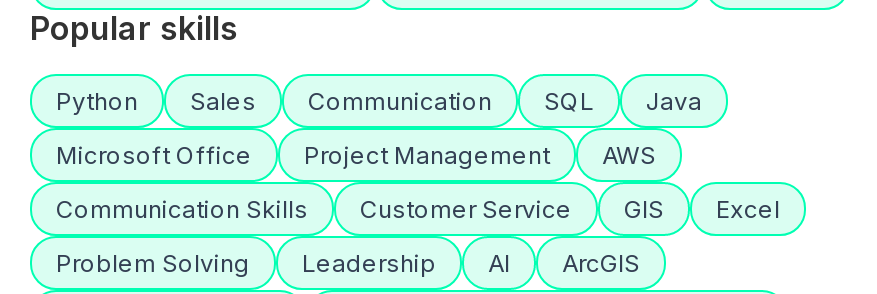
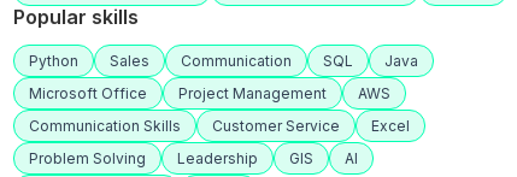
moved down: GIS

- ArcGIS
